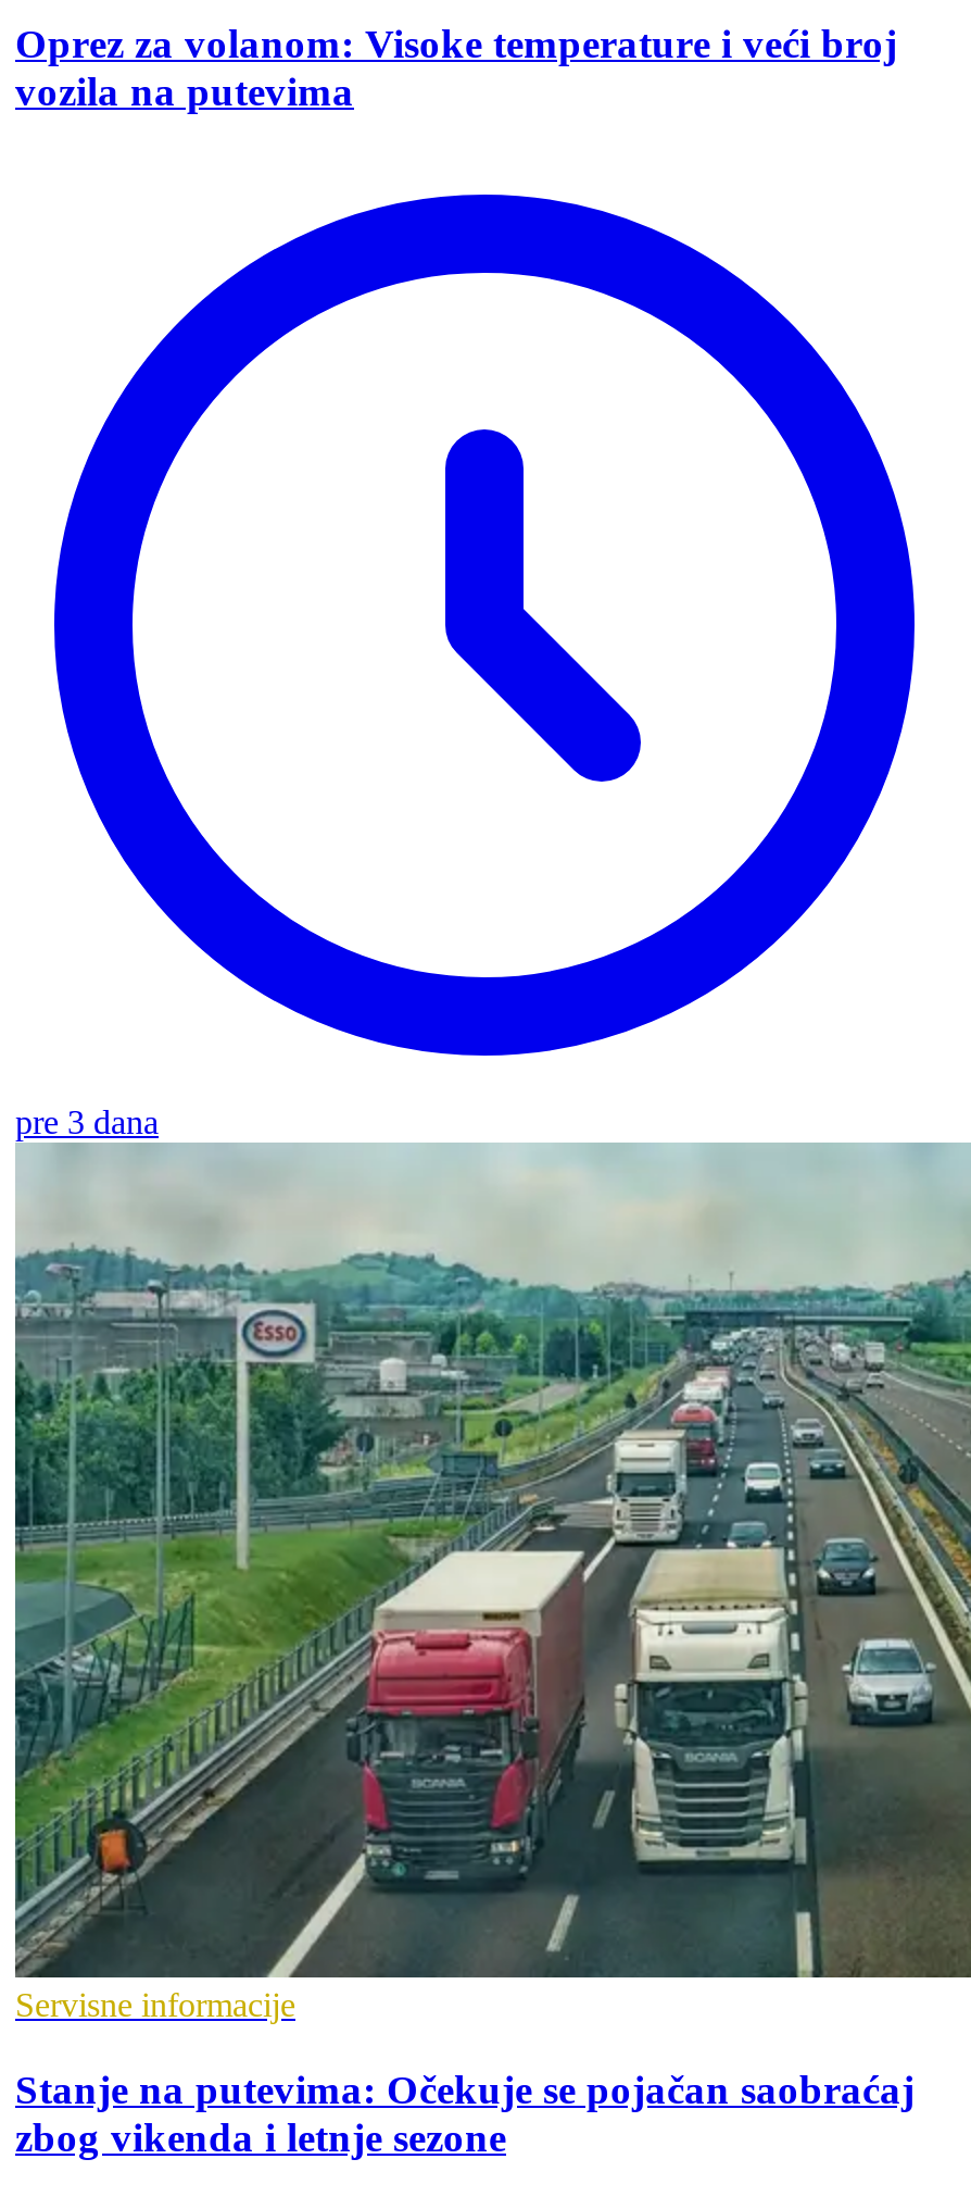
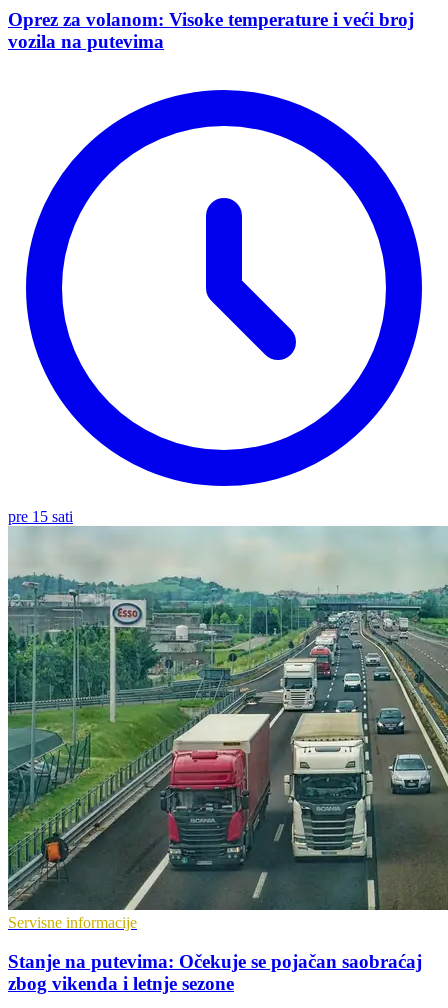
- pre 3 dana
+ pre 15 sati
